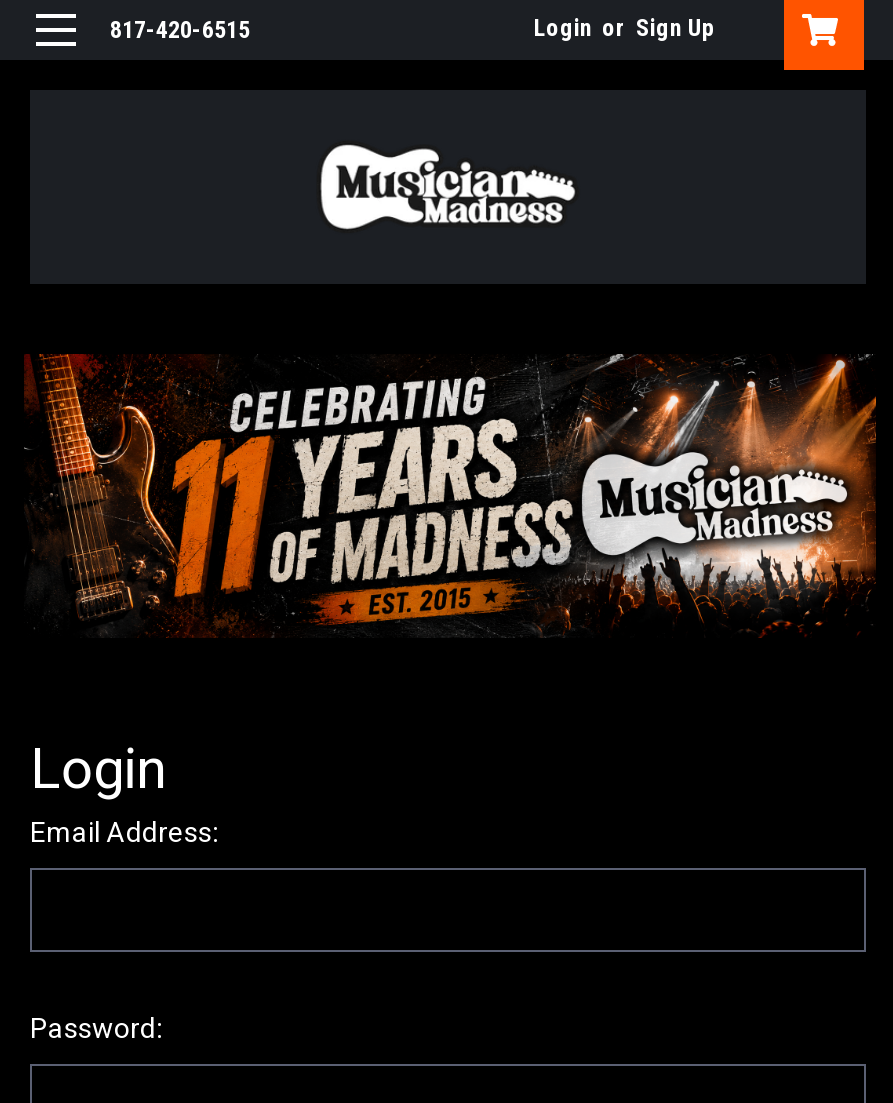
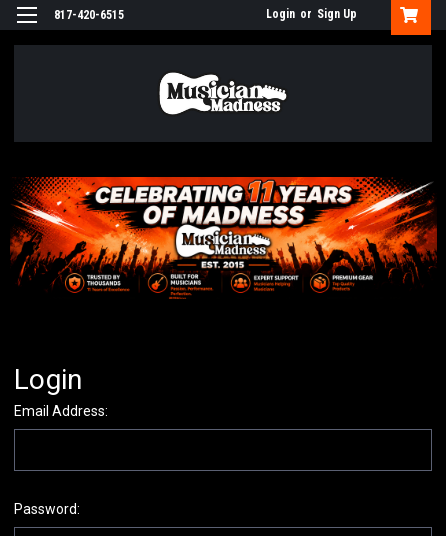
- [image]
+ [image]
